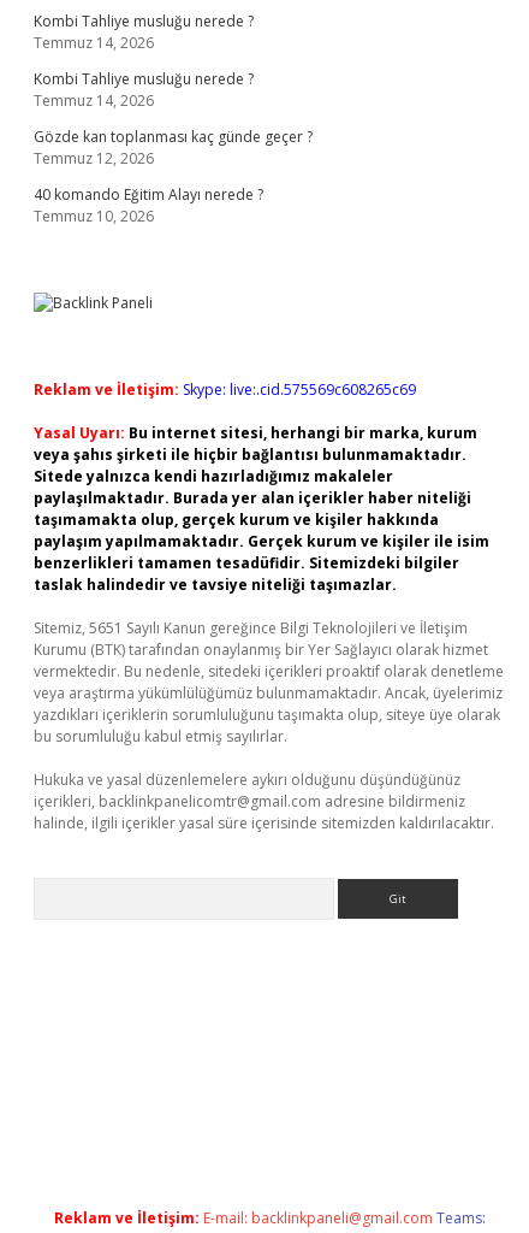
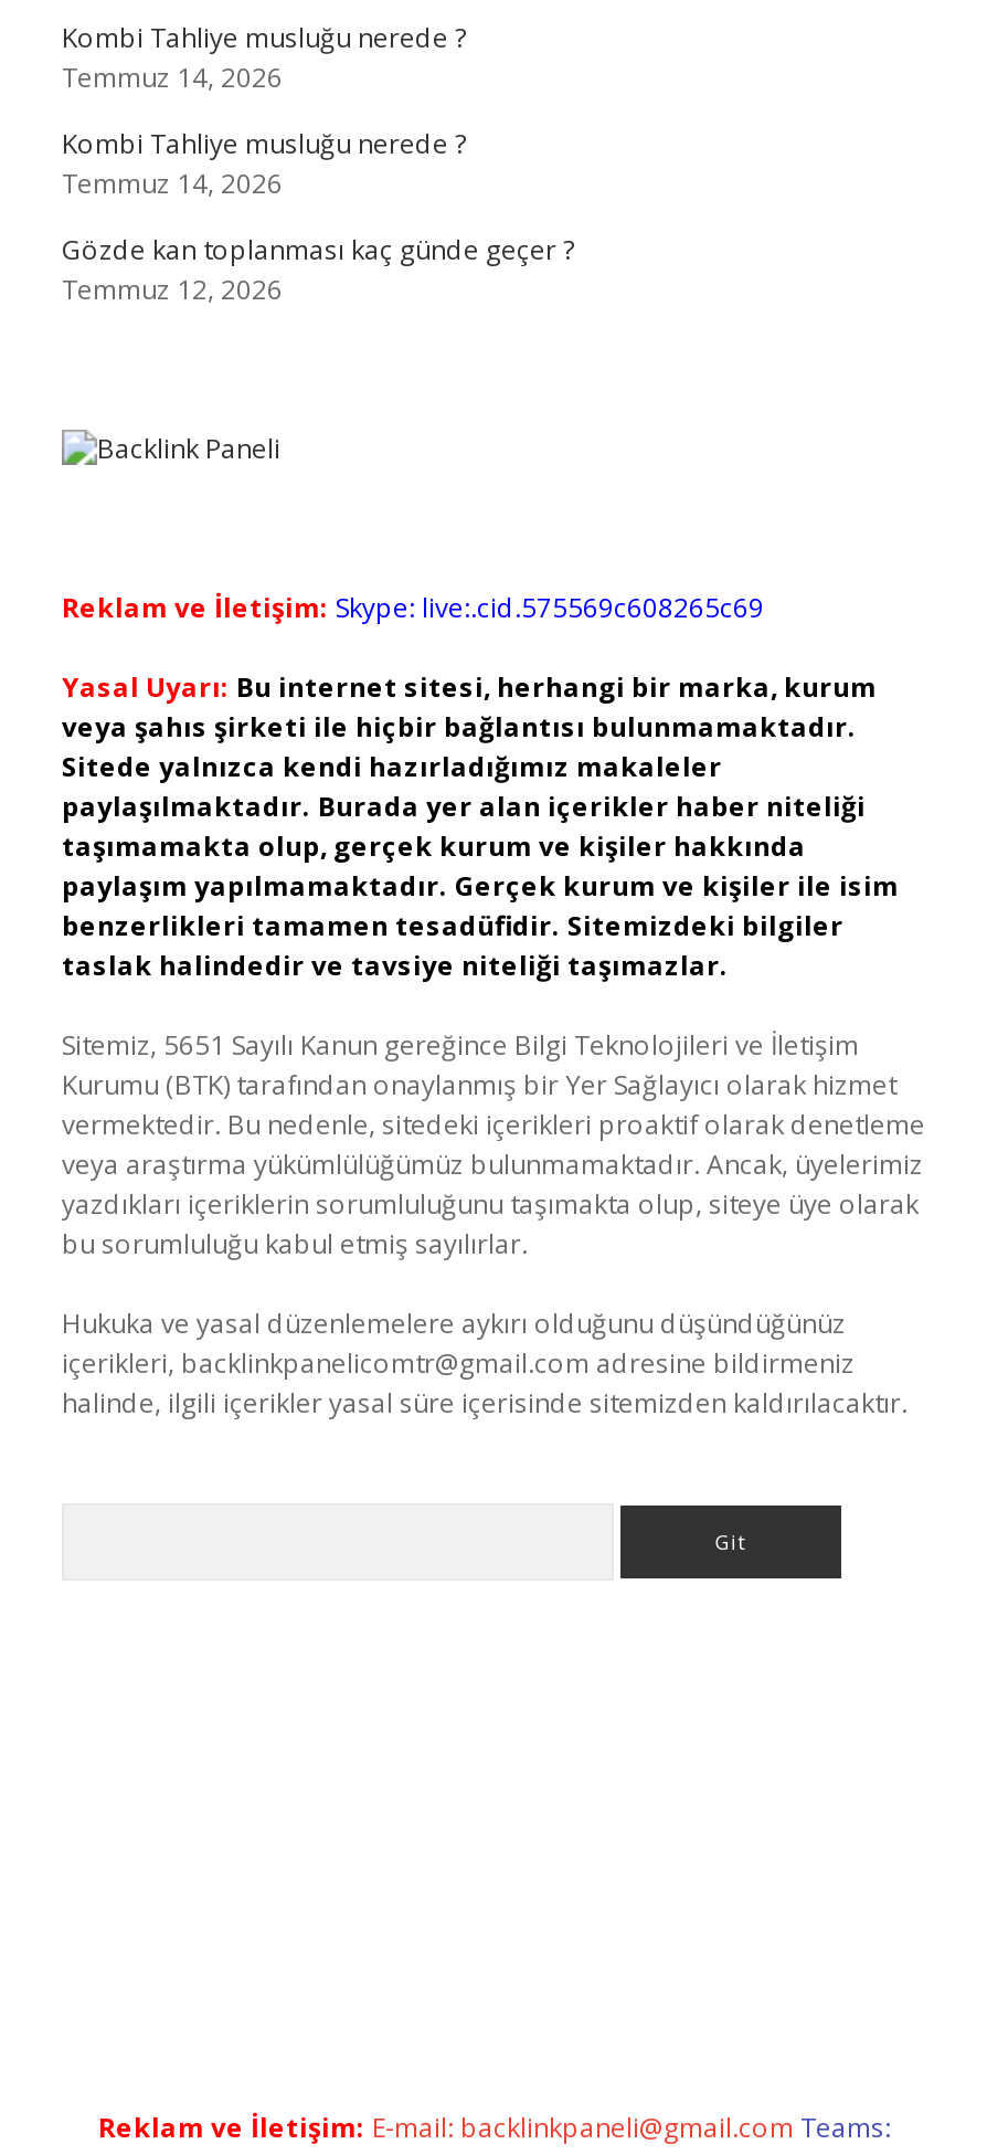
- 40 komando Eğitim Alayı nerede ?
- Temmuz 10, 2026
